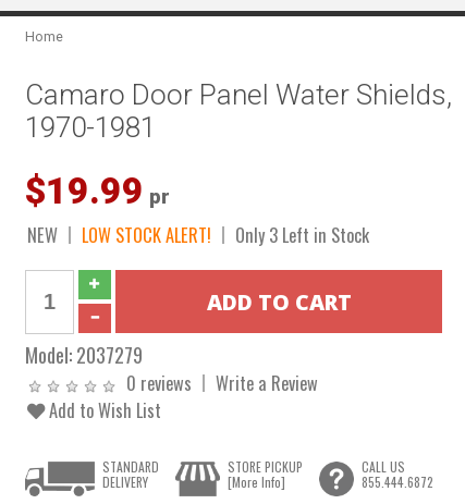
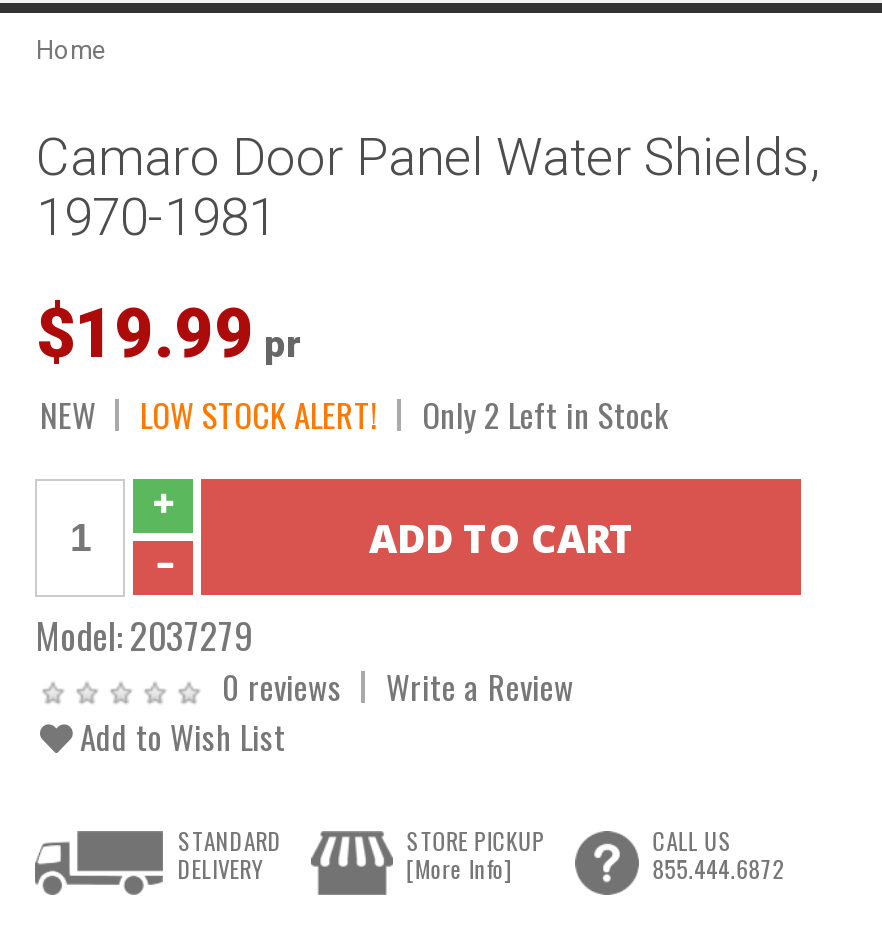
- Only 3 Left in Stock
+ Only 2 Left in Stock
